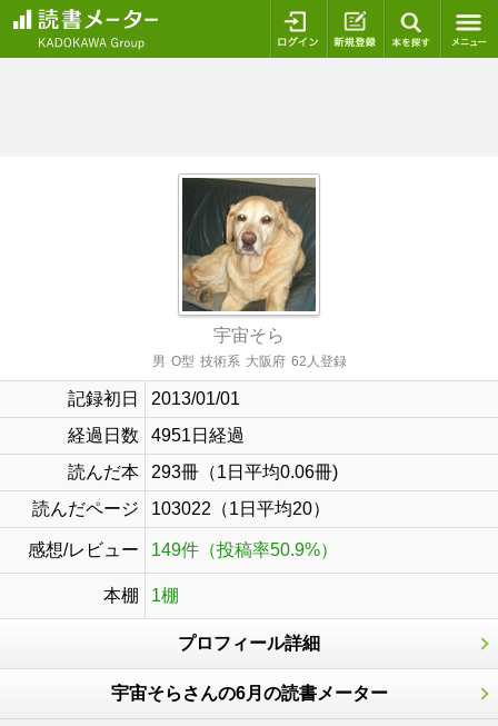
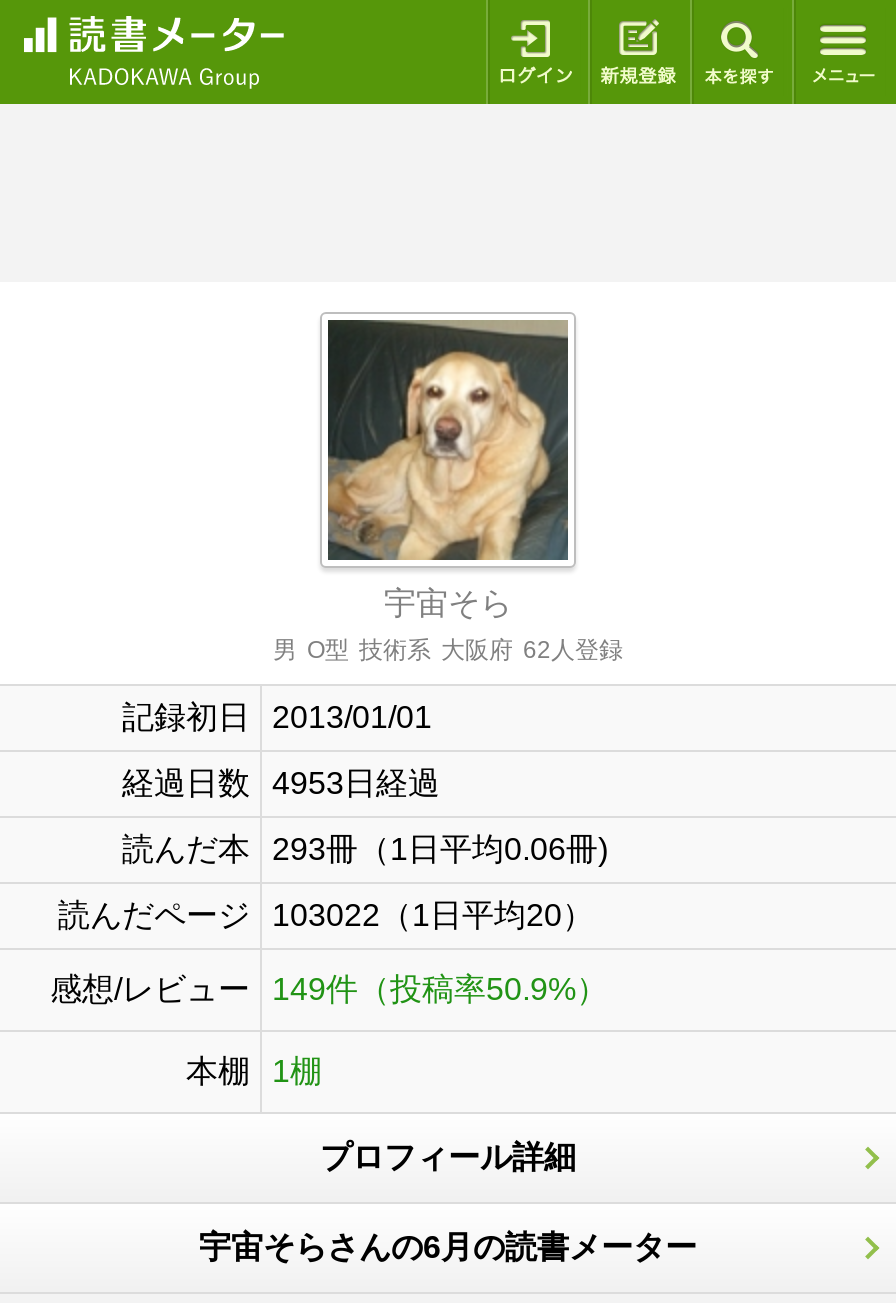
- 経過日数 4951日経過
+ 経過日数 4953日経過
